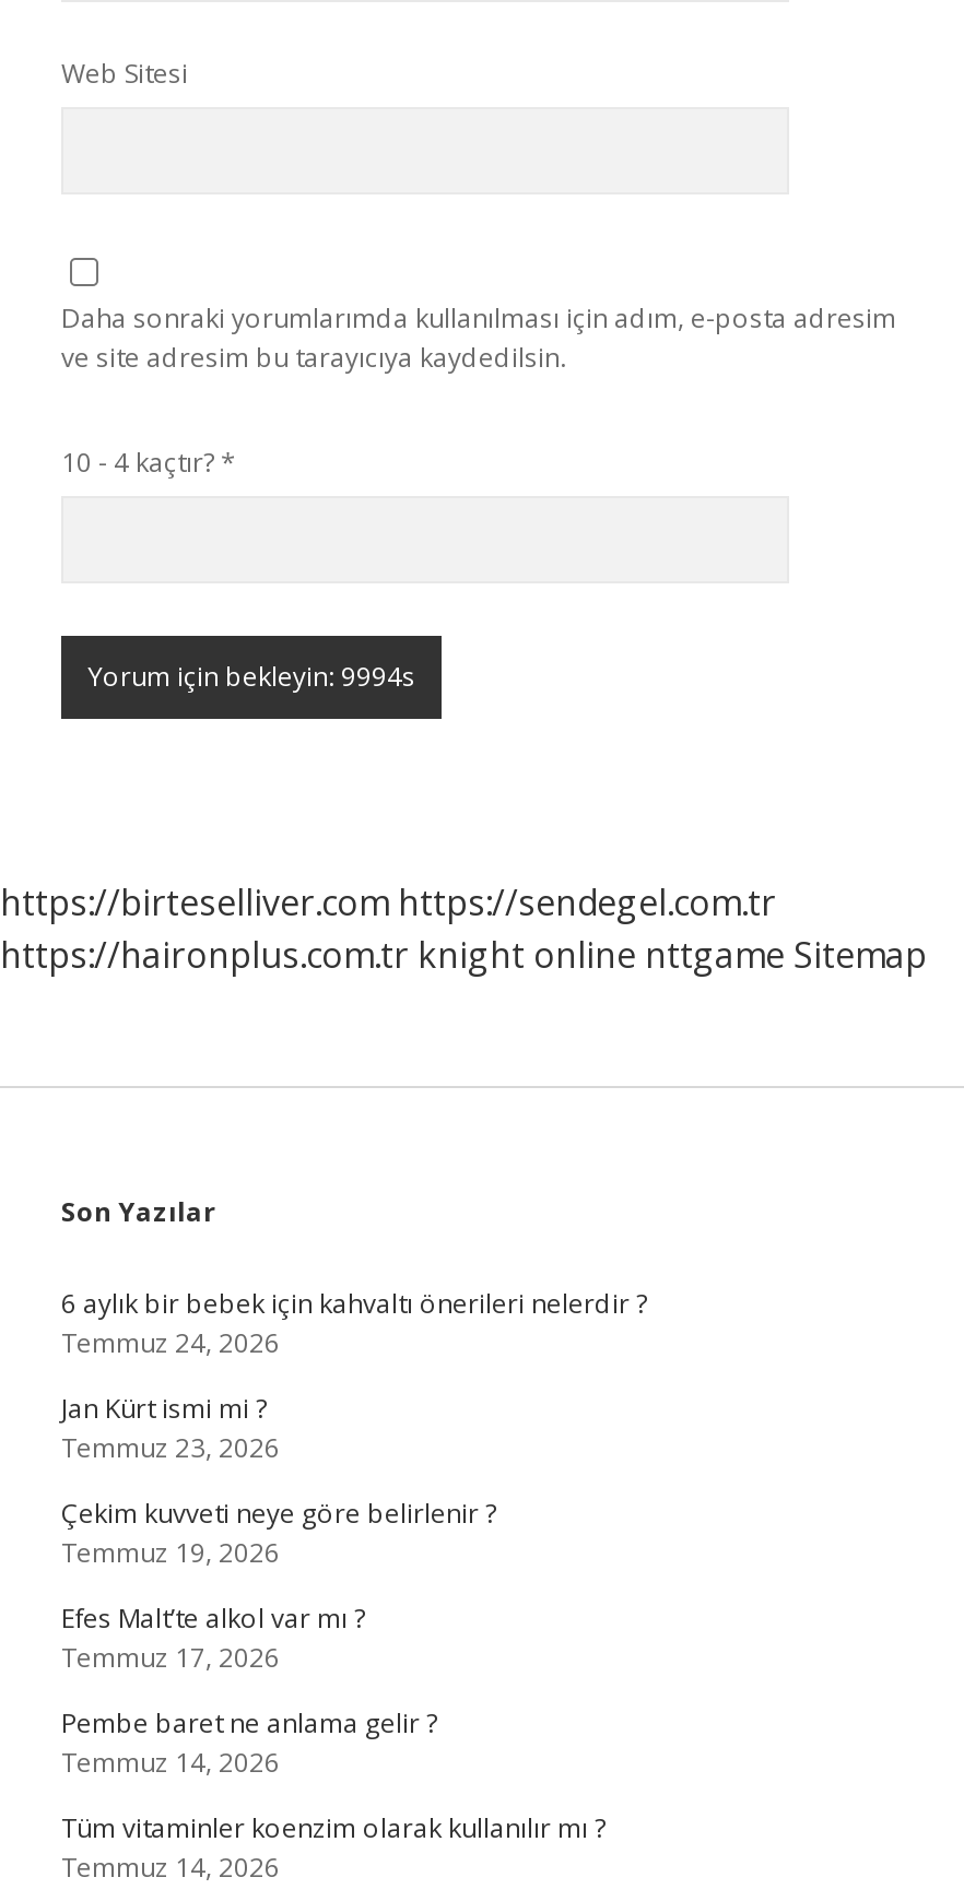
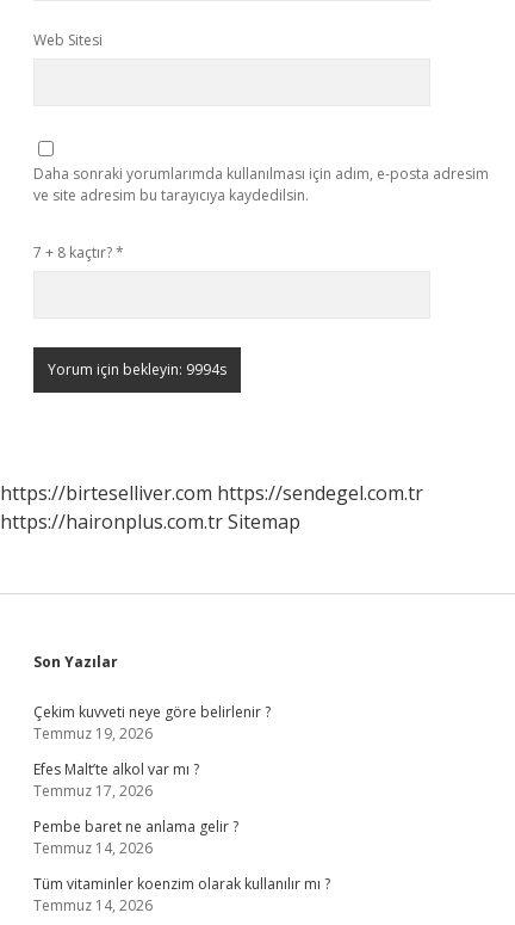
- 10 - 4 kaçtır? *
+ 7 + 8 kaçtır? *

- https://haironplus.com.tr knight online nttgame Sitemap
+ https://haironplus.com.tr Sitemap

- 6 aylık bir bebek için kahvaltı önerileri nelerdir ?
- Temmuz 24, 2026
- Jan Kürt ismi mi ?
- Temmuz 23, 2026
